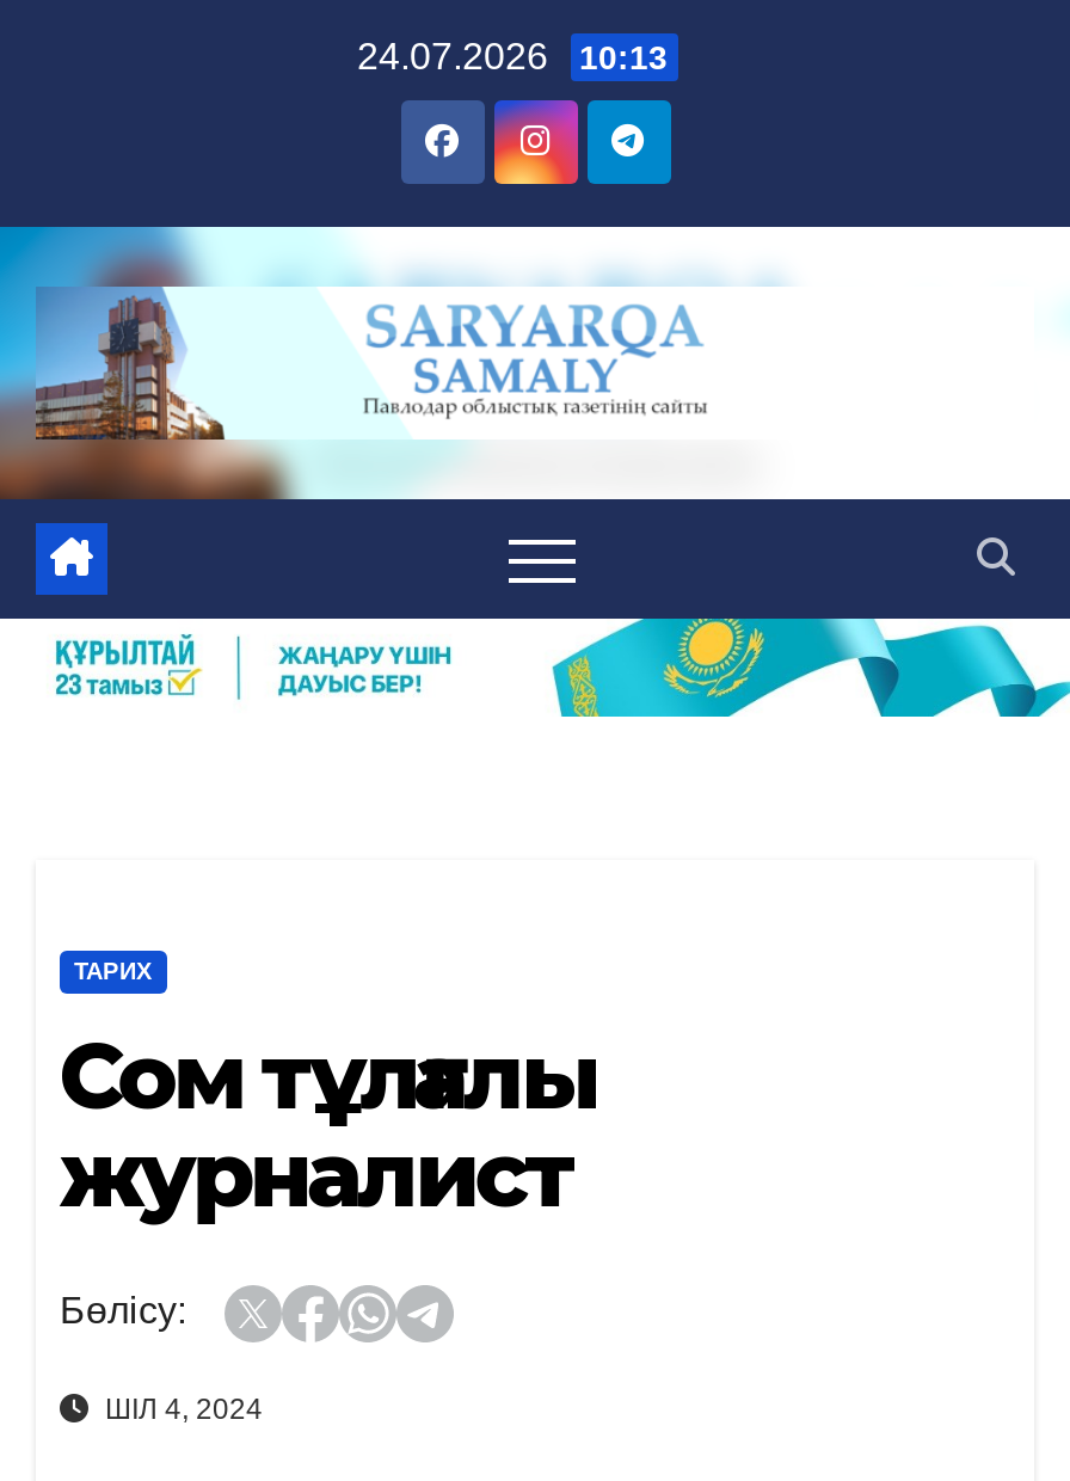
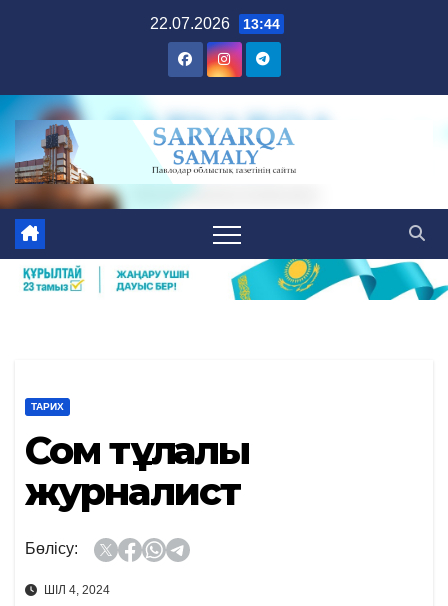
- 24.07.2026 10:13
+ 22.07.2026 13:44
